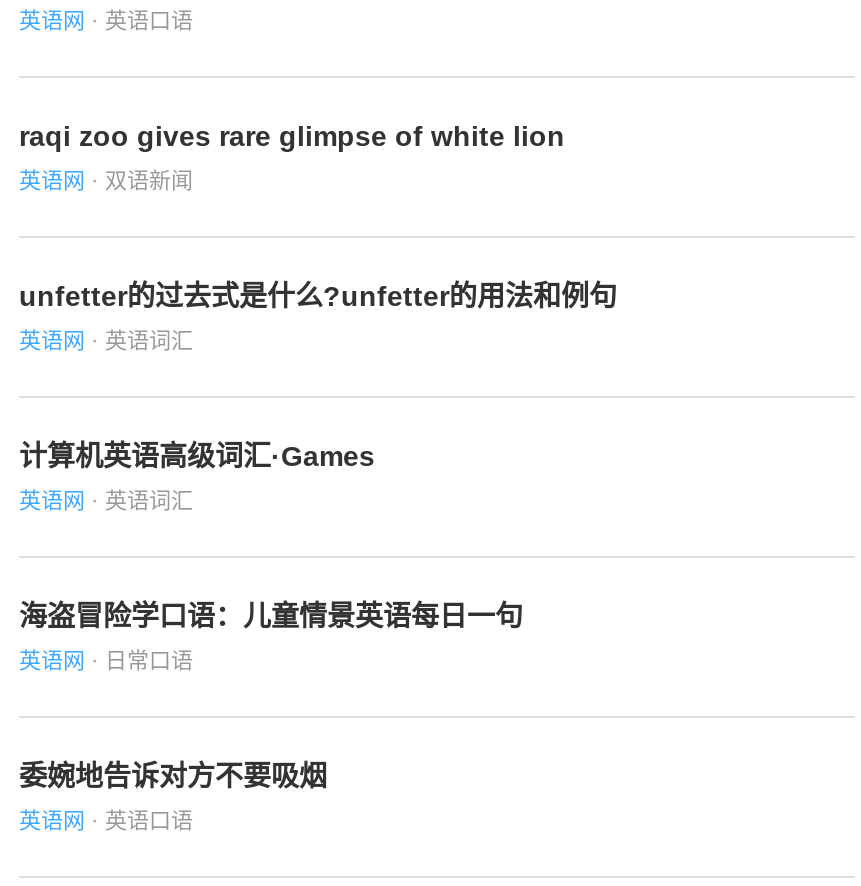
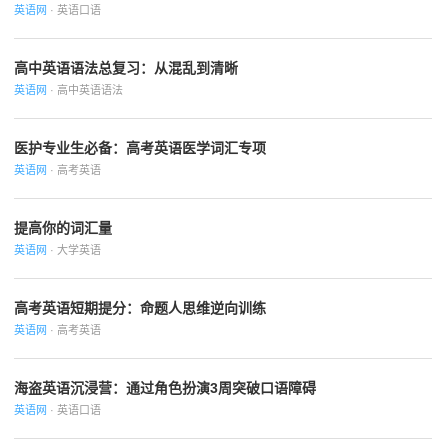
- raqi zoo gives rare glimpse of white lion
+ 高中英语语法总复习：从混乱到清晰

- 英语网· 双语新闻
+ 英语网· 高中英语语法

- unfetter的过去式是什么?unfetter的用法和例句
+ 医护专业生必备：高考英语医学词汇专项

- 英语网· 英语词汇
+ 英语网· 高考英语

- 计算机英语高级词汇·Games
+ 提高你的词汇量

- 英语网· 英语词汇
+ 英语网· 大学英语

- 海盗冒险学口语：儿童情景英语每日一句
+ 高考英语短期提分：命题人思维逆向训练

- 英语网· 日常口语
+ 英语网· 高考英语

- 委婉地告诉对方不要吸烟
+ 海盗英语沉浸营：通过角色扮演3周突破口语障碍
